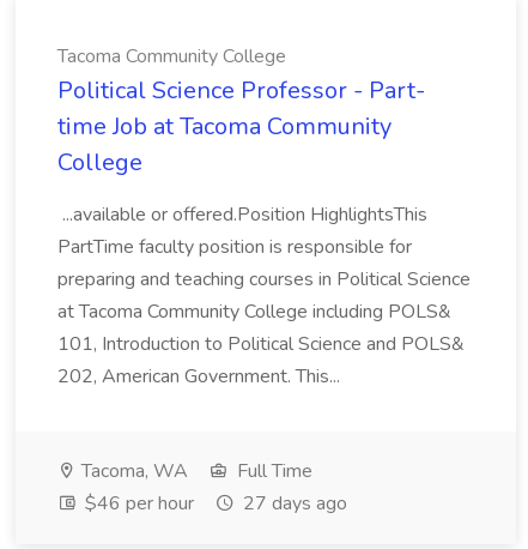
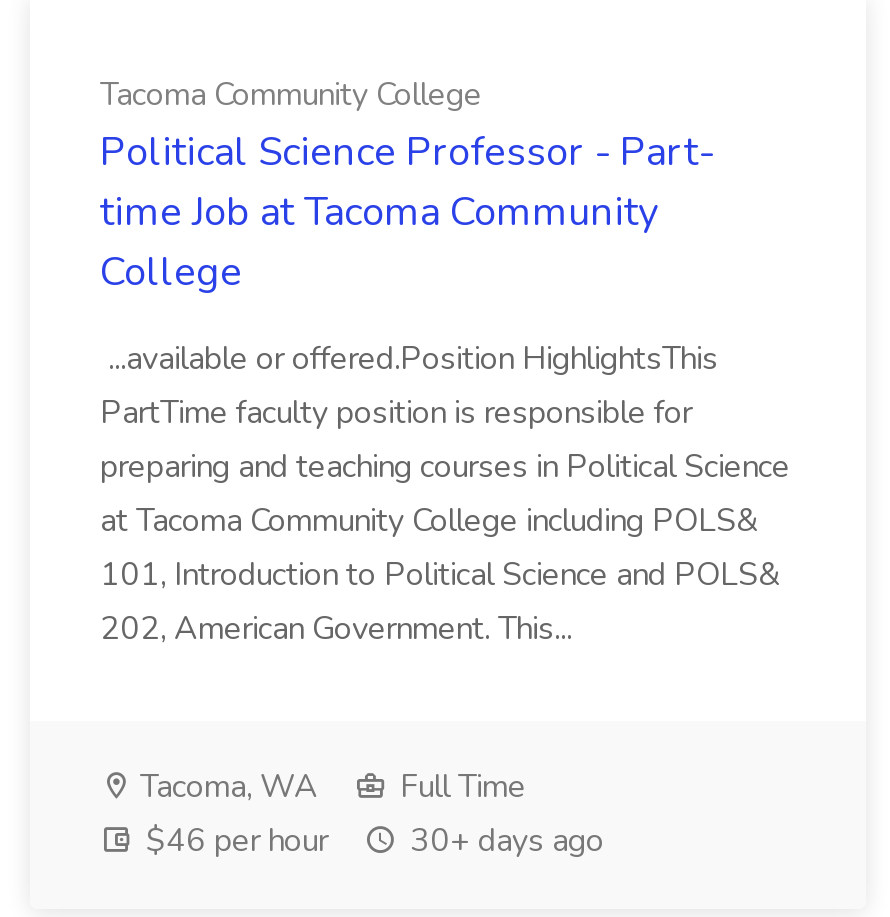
- $46 per hour 27 days ago
+ $46 per hour 30+ days ago
